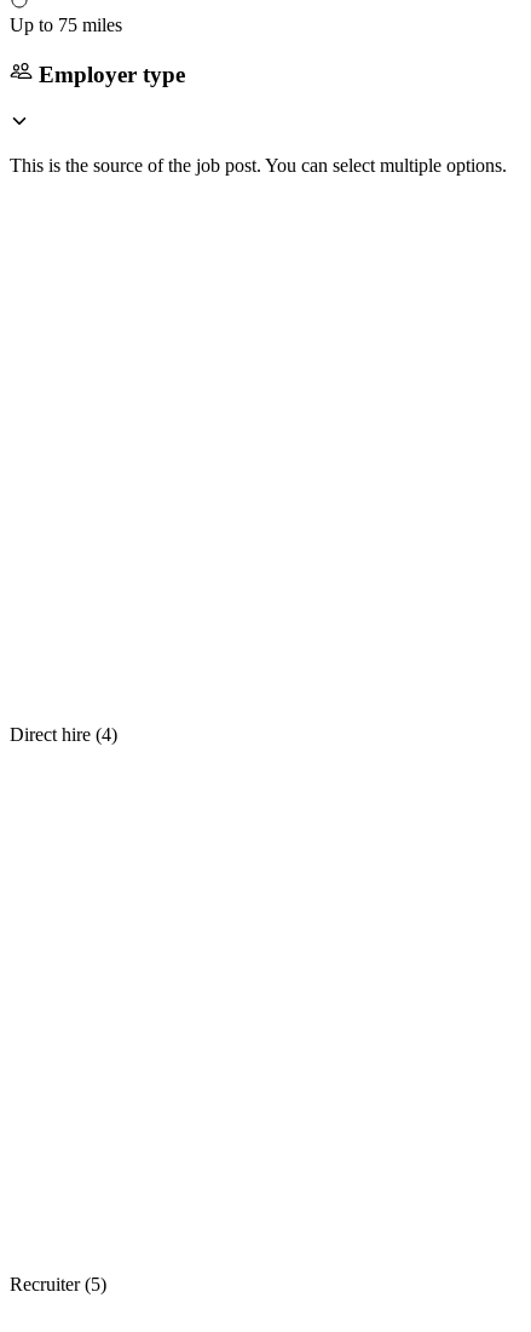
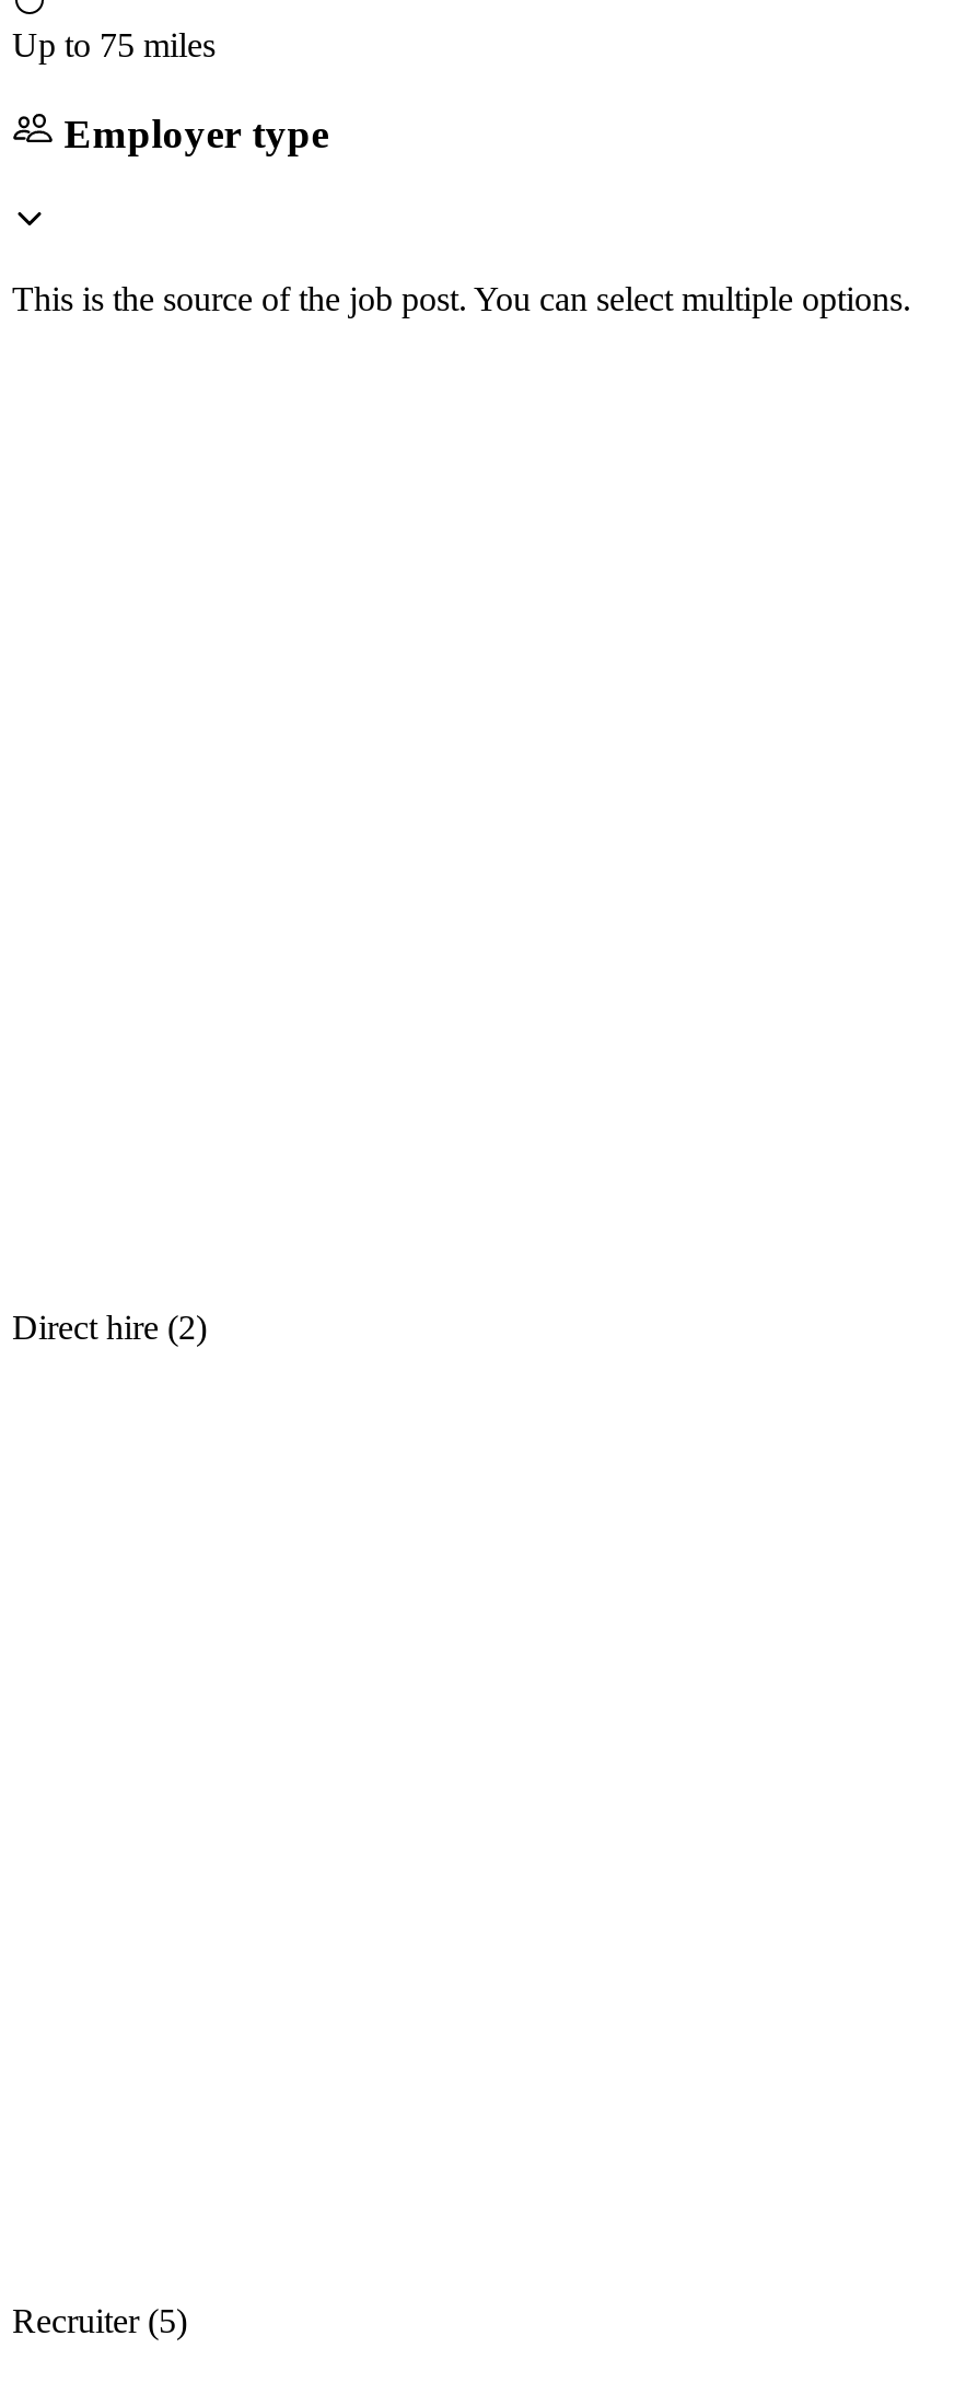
- Direct hire (4)
+ Direct hire (2)
